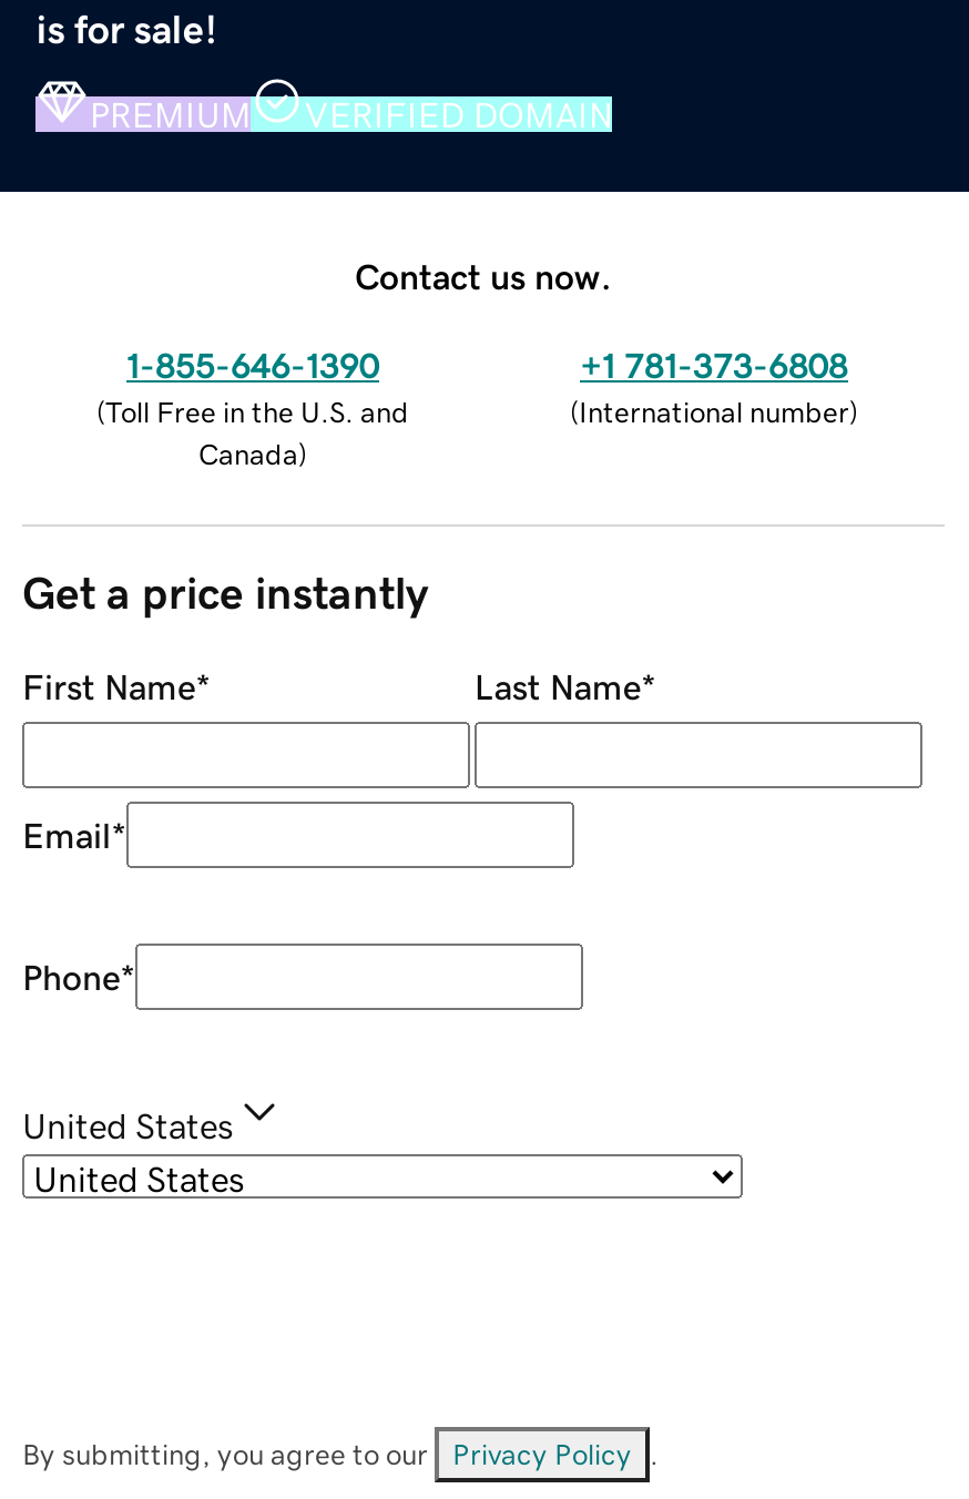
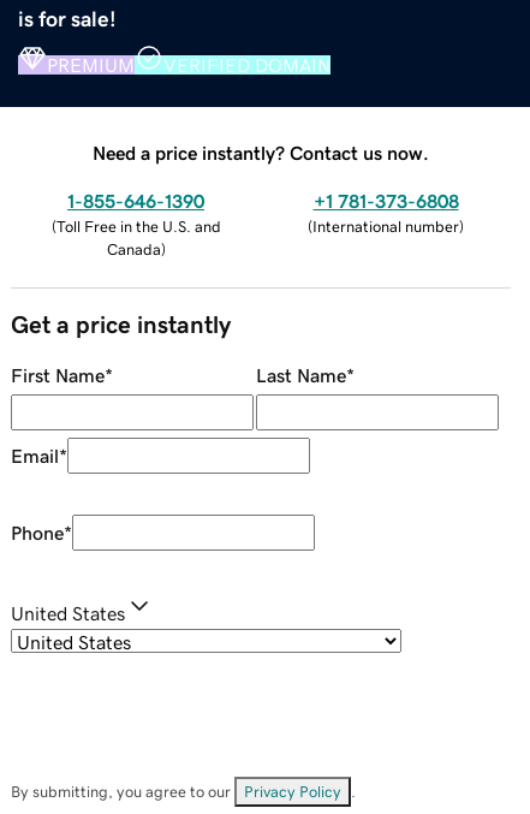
- Contact us now.
+ Need a price instantly? Contact us now.
